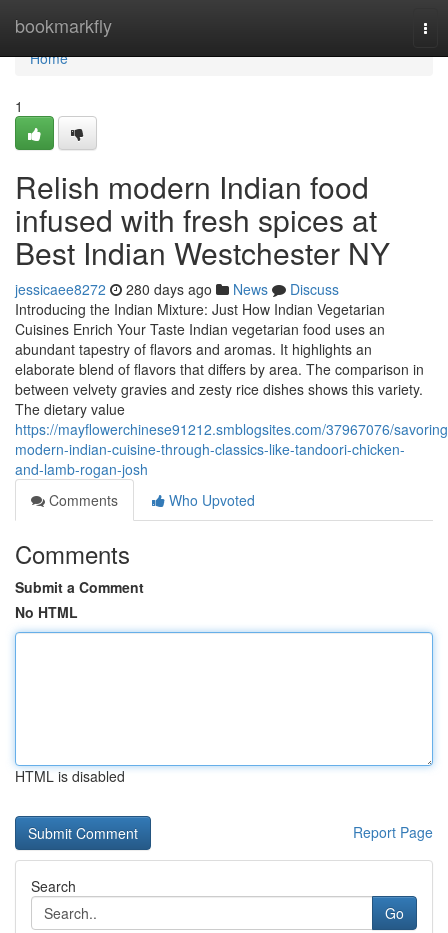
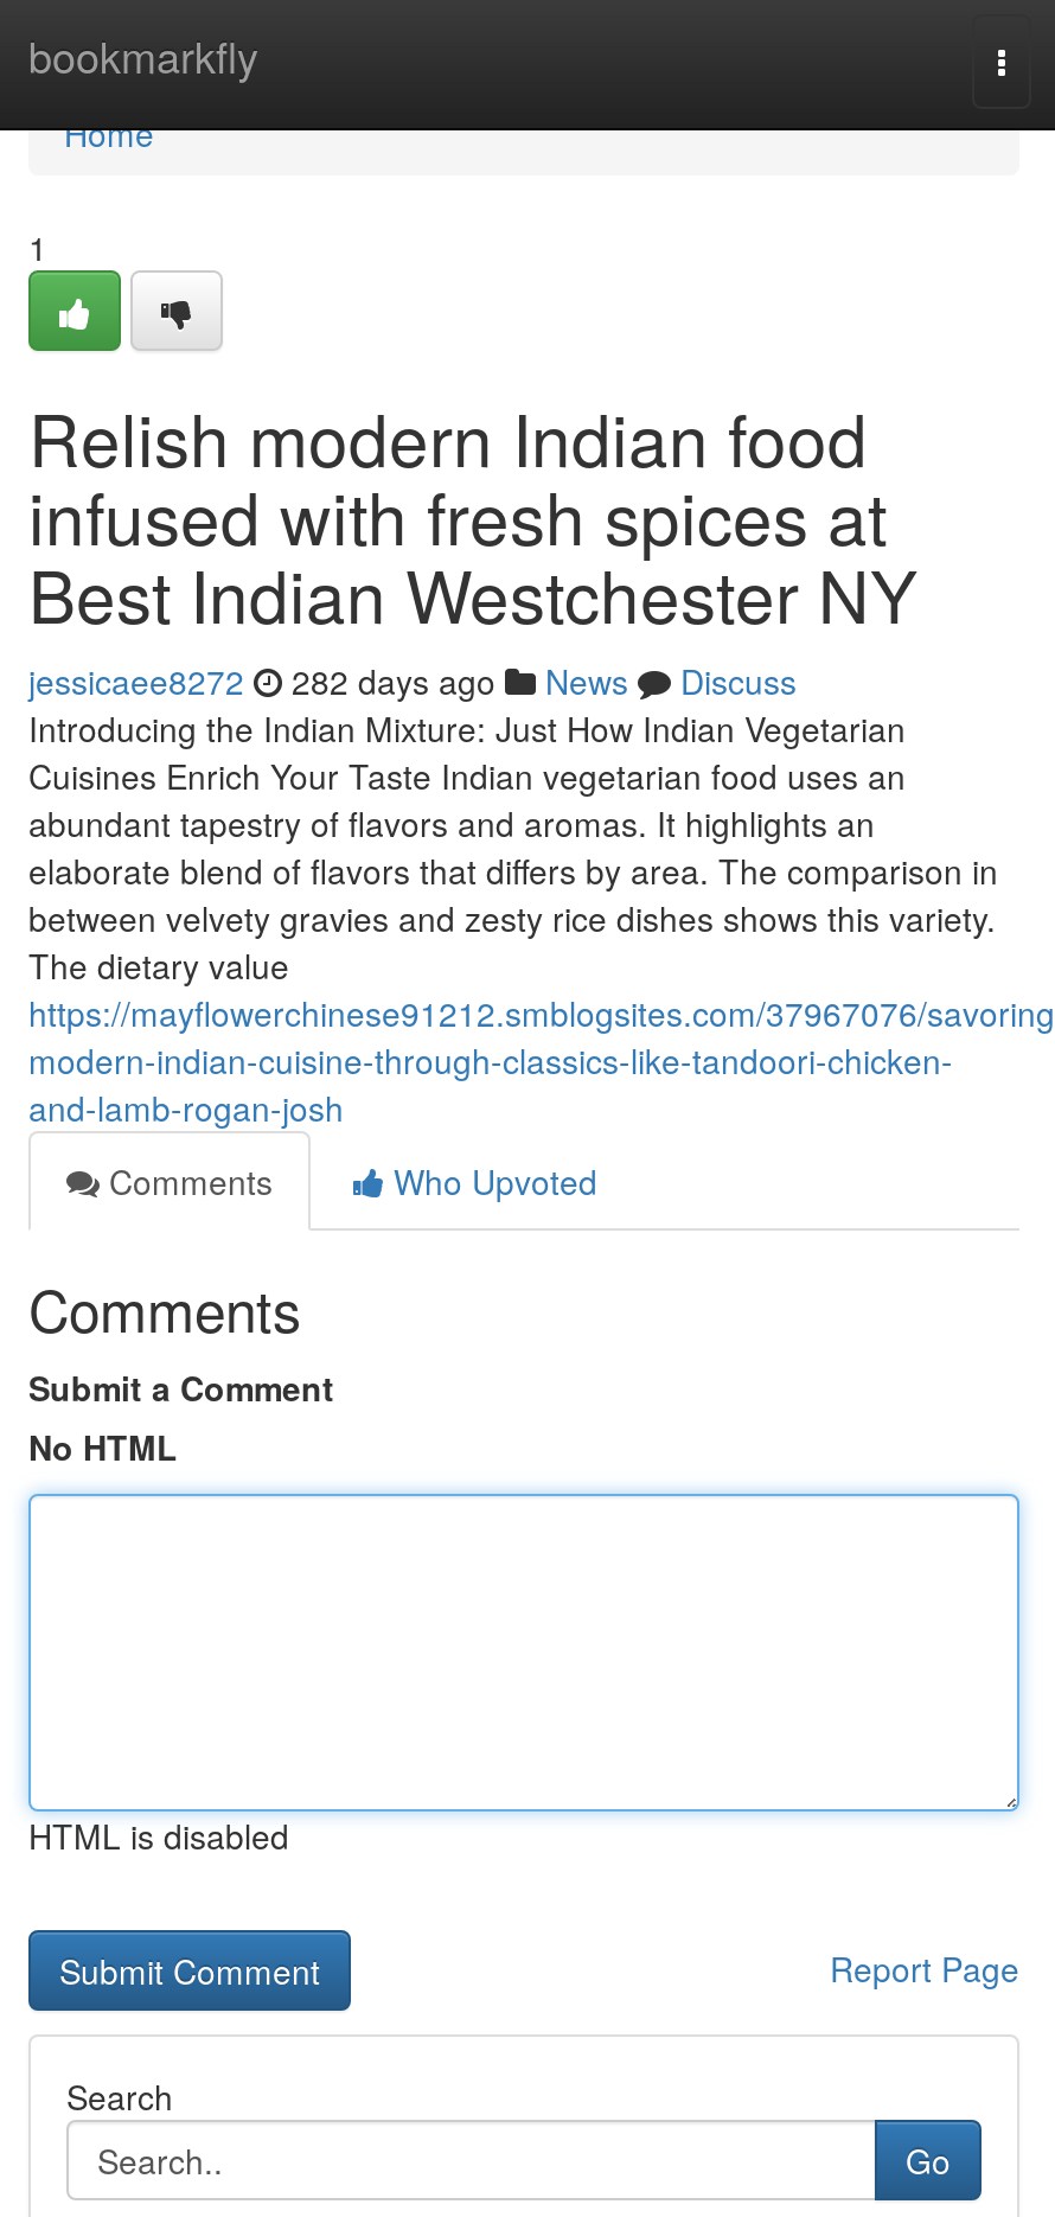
- jessicaee8272 280 days ago News Discuss
+ jessicaee8272 282 days ago News Discuss
